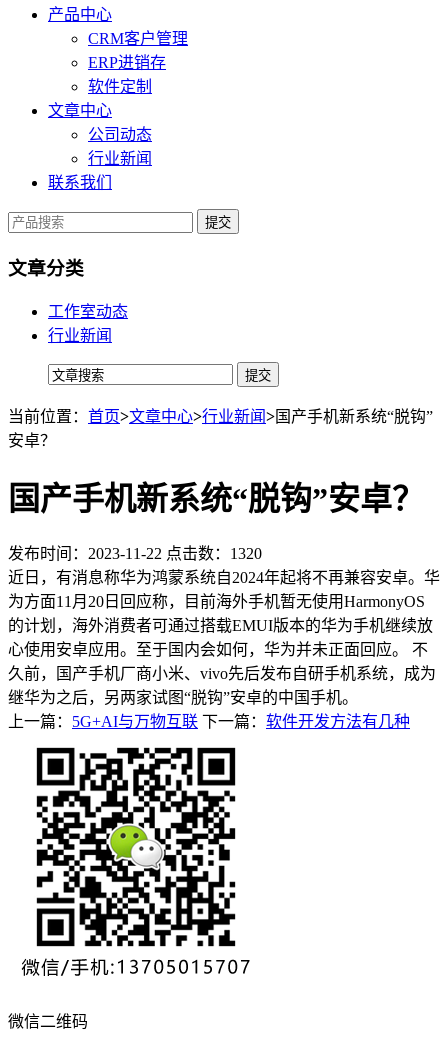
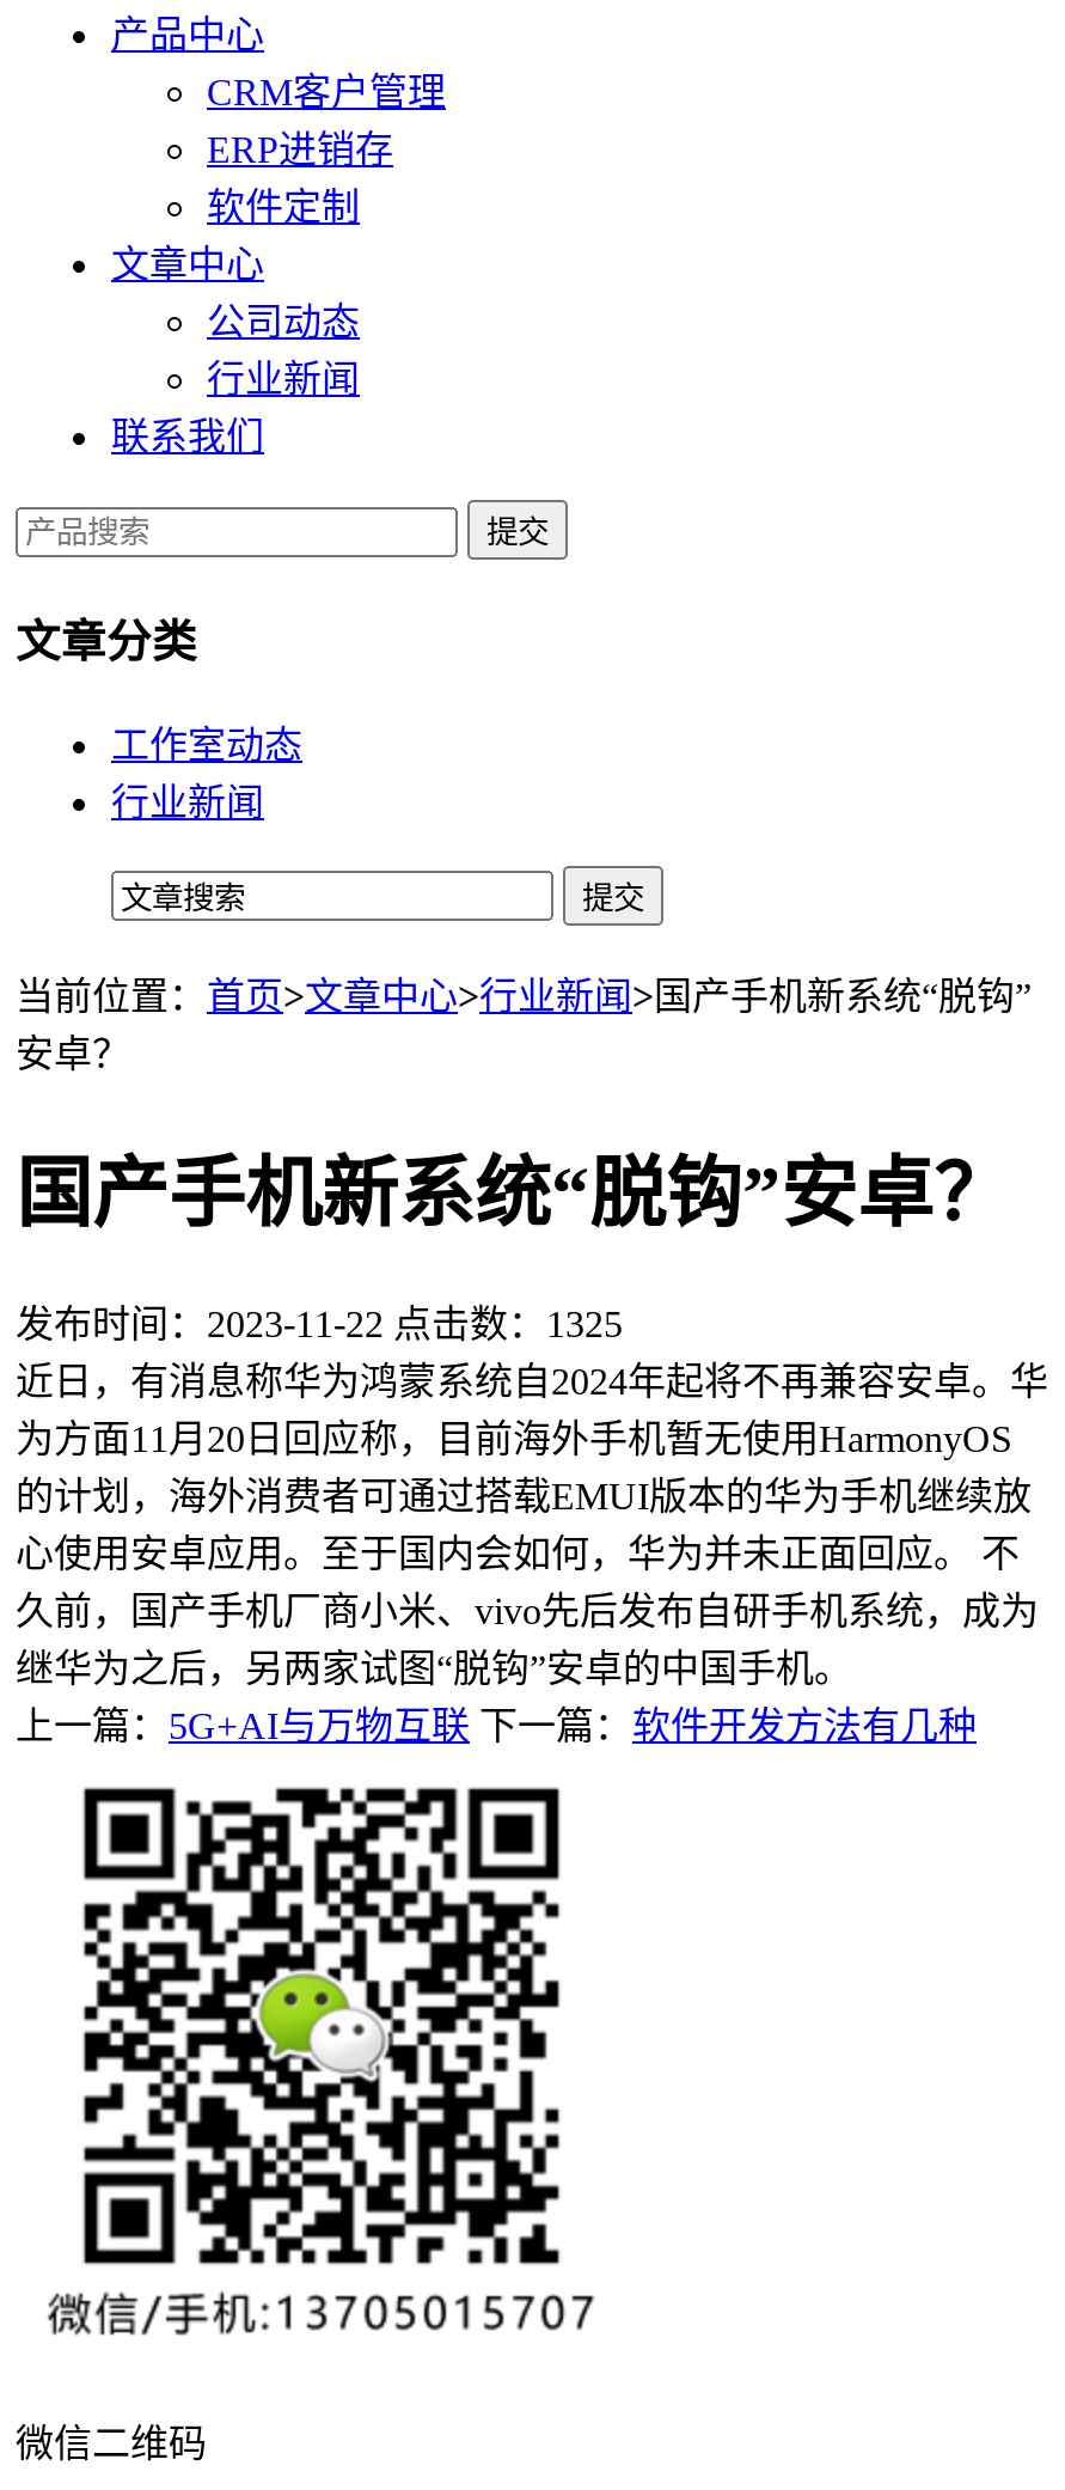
- 发布时间：2023-11-22 点击数：1320
+ 发布时间：2023-11-22 点击数：1325
